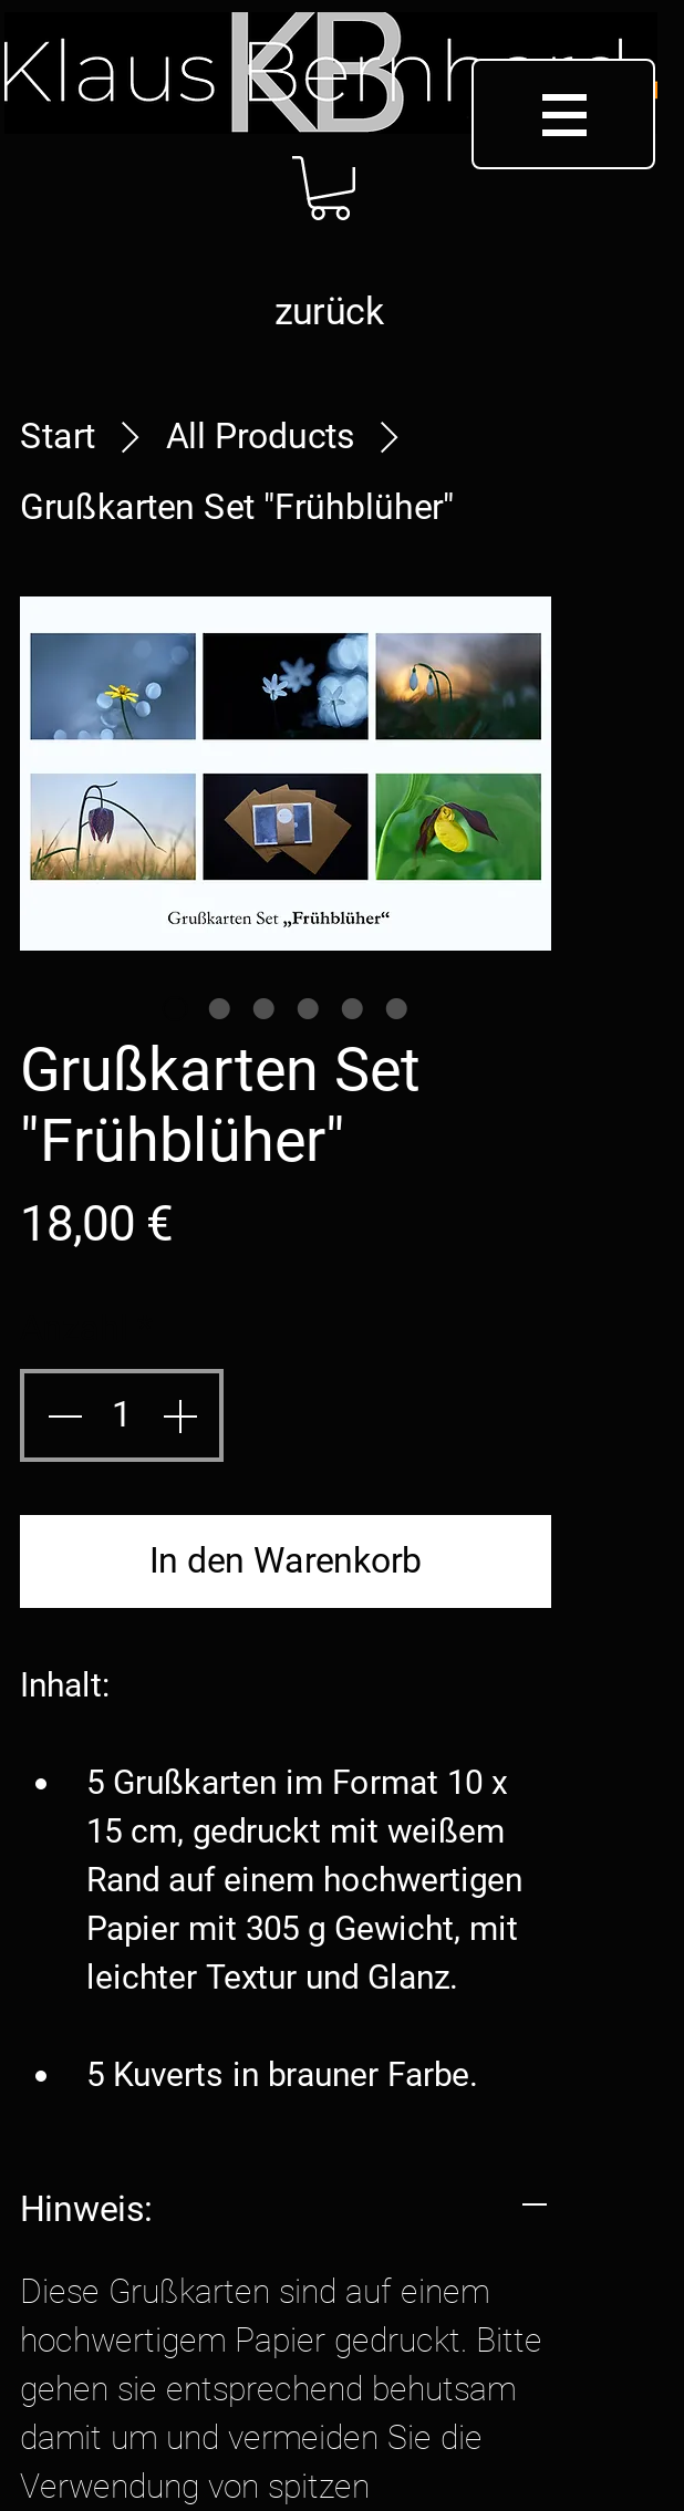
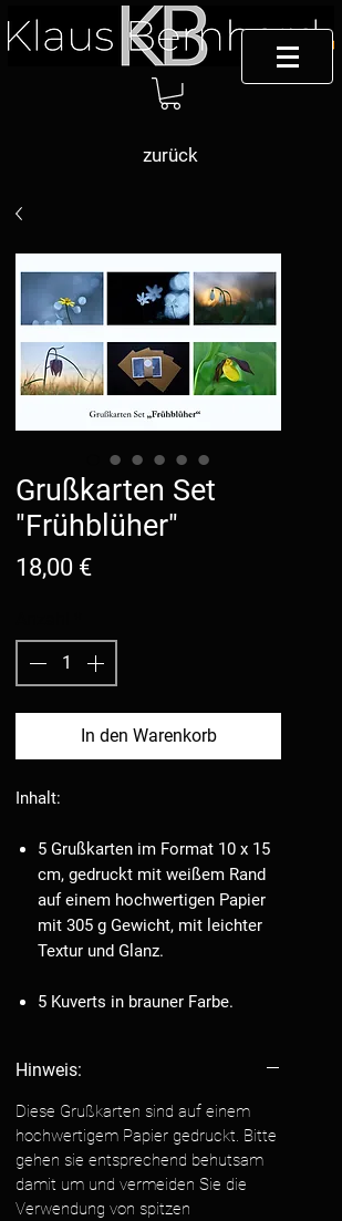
- Start
- All Products
- Grußkarten Set "Frühblüher"
